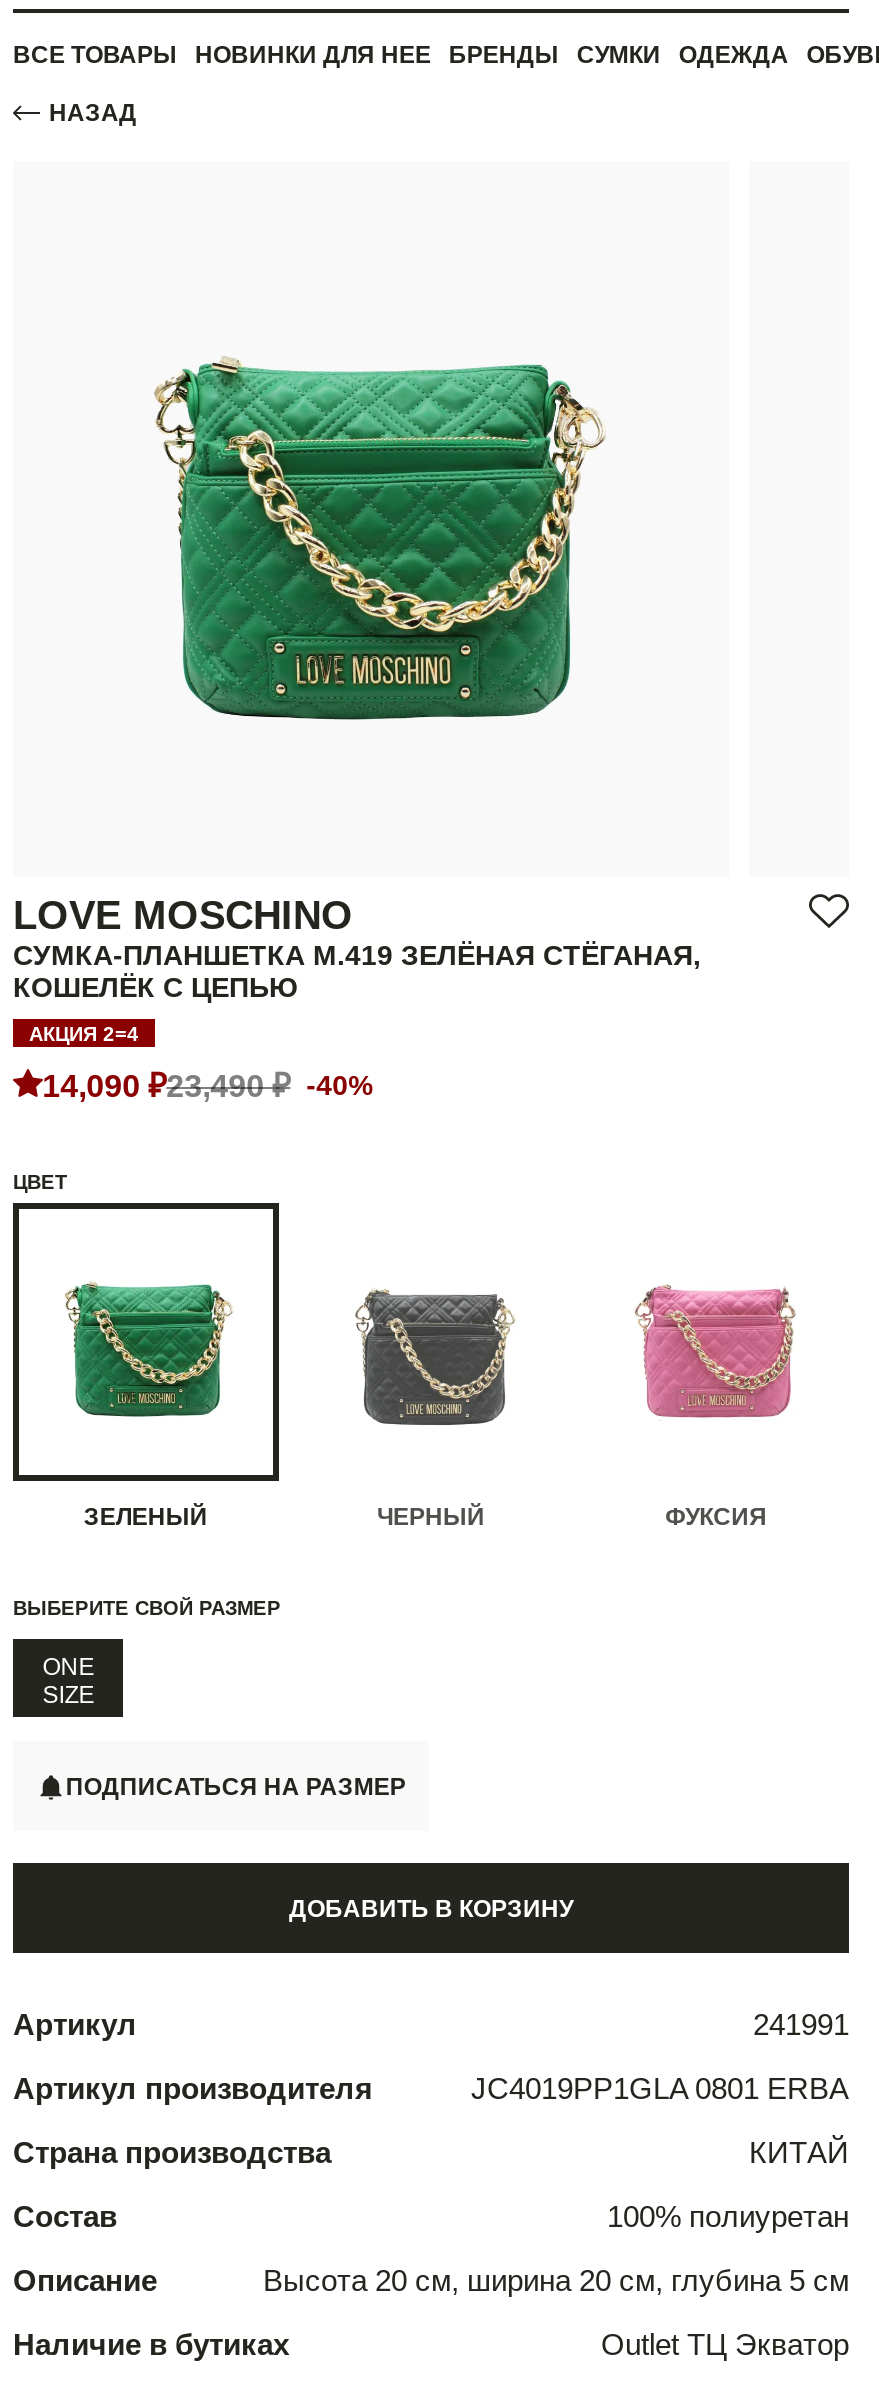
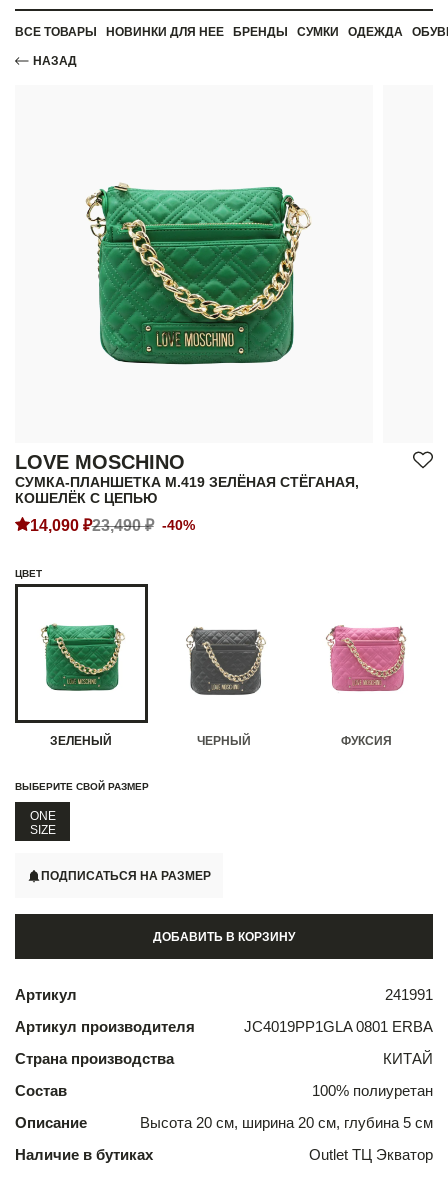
- АКЦИЯ 2=4
